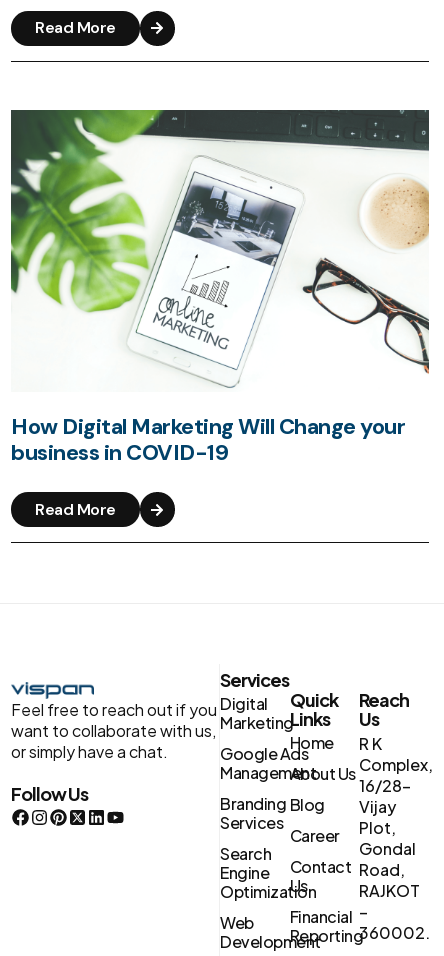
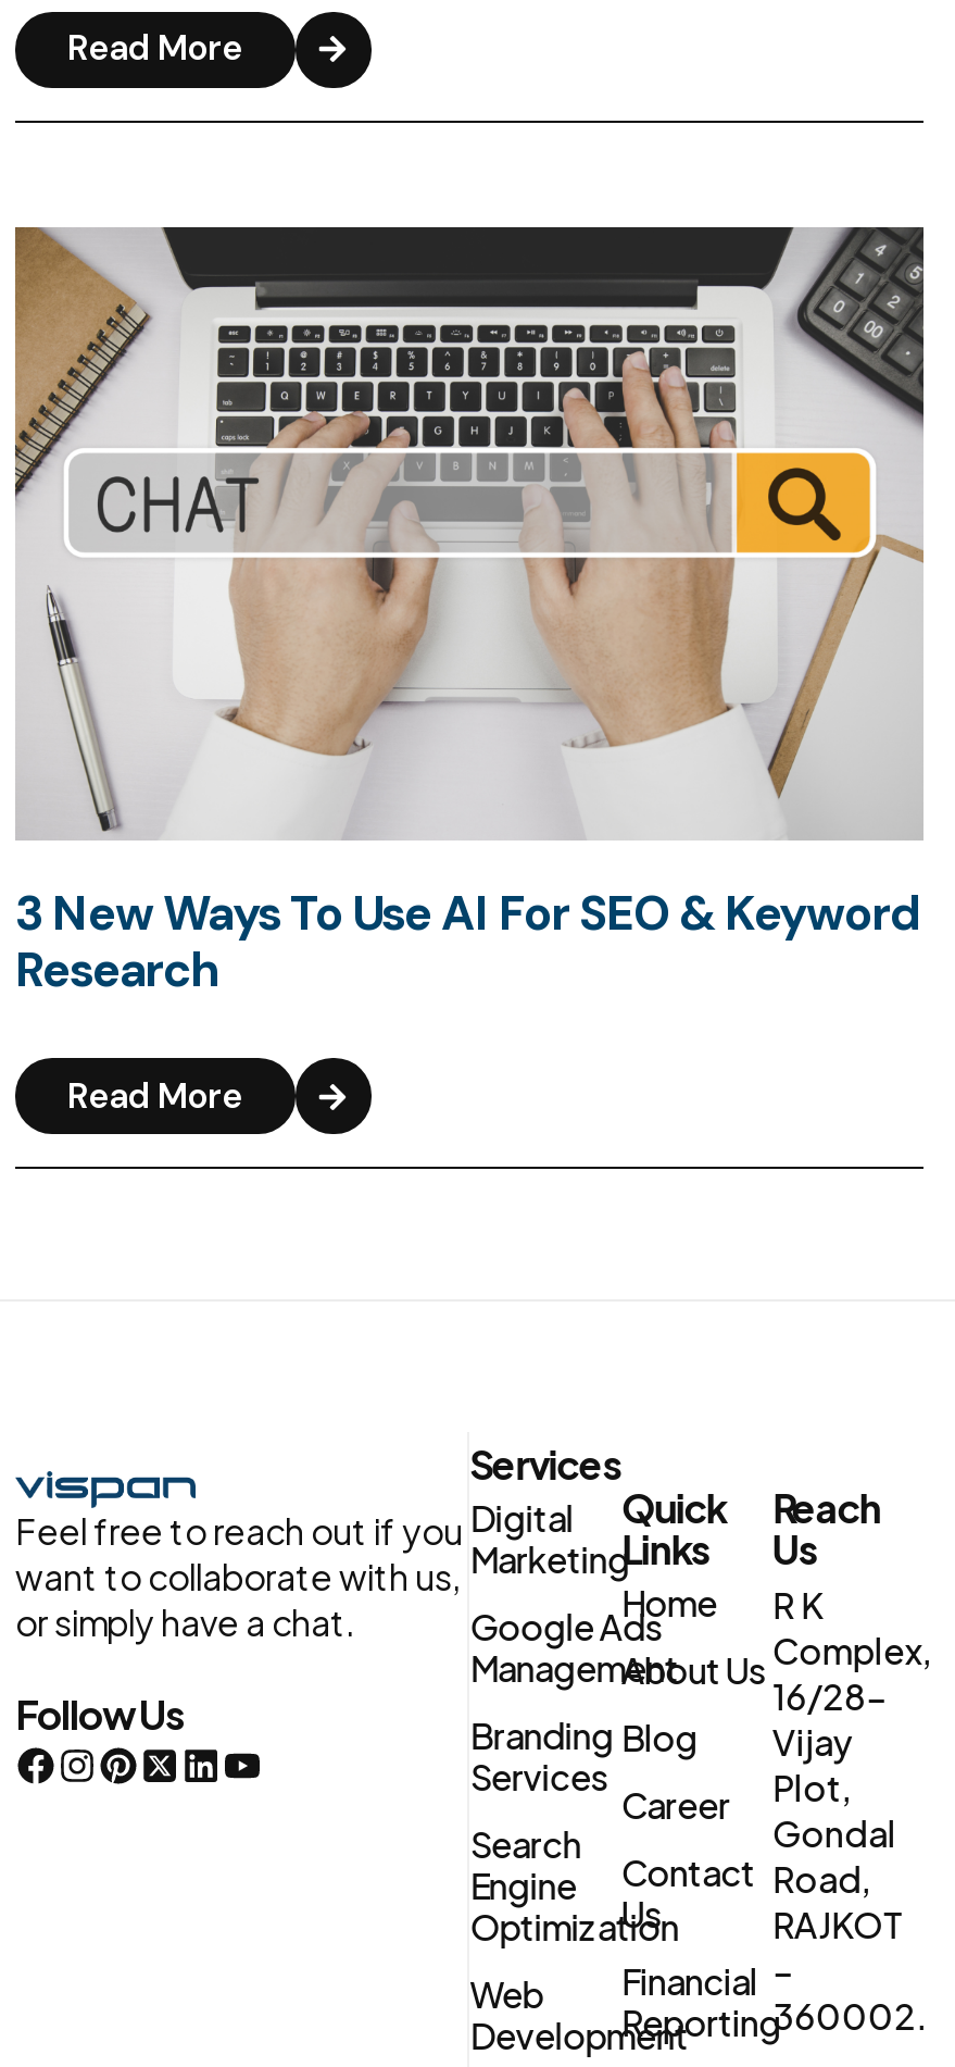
- [image]
- How Digital Marketing Will Change your
- business in COVID-19
+ [image]
+ 3 New Ways To Use AI For SEO & Keyword
+ Research
